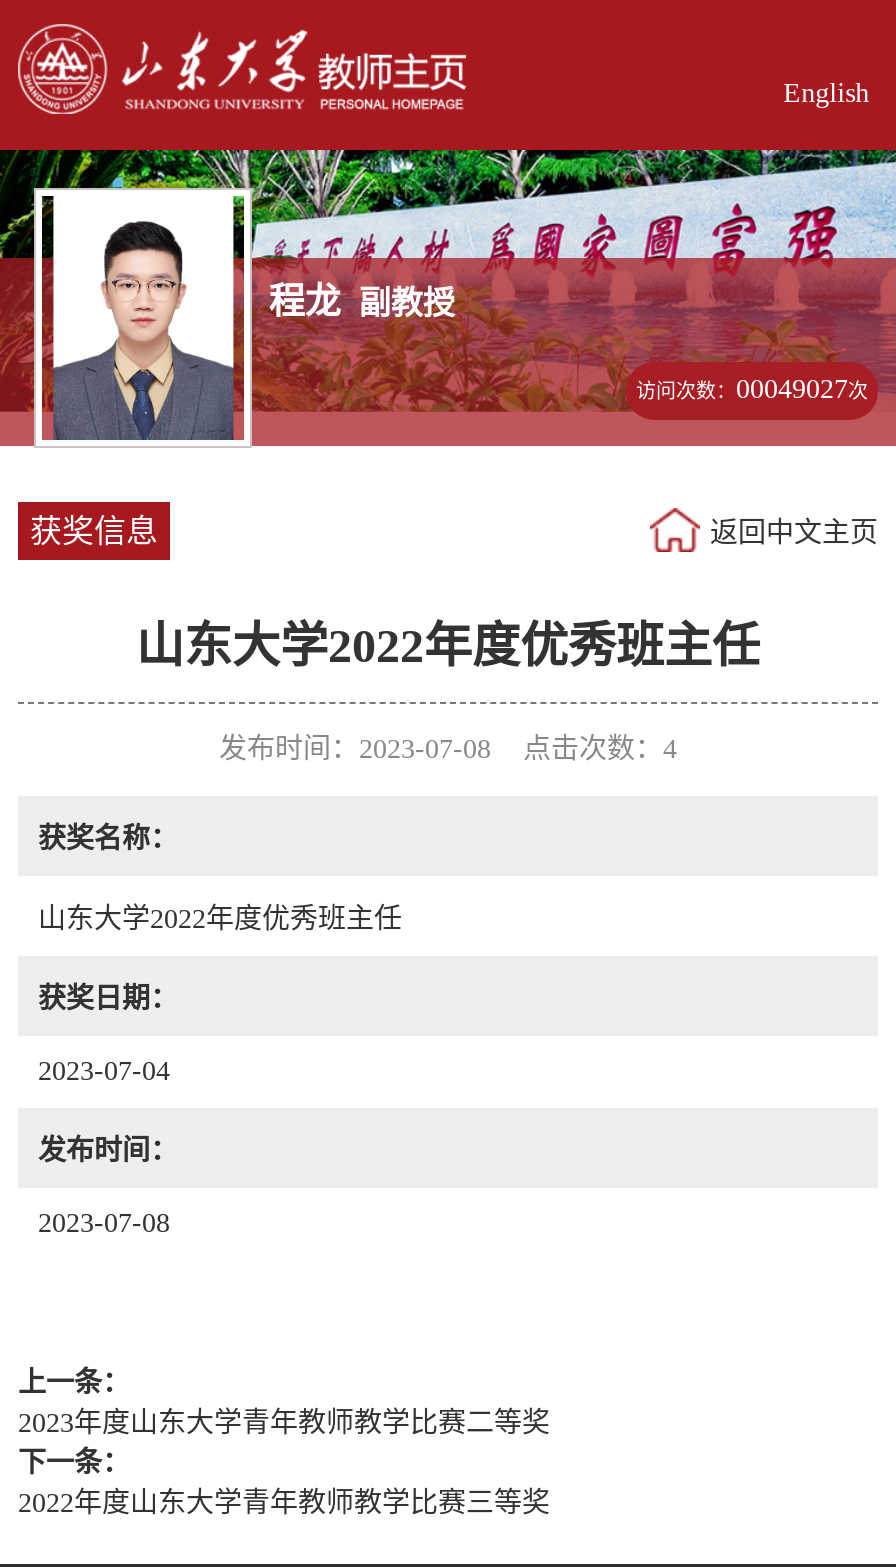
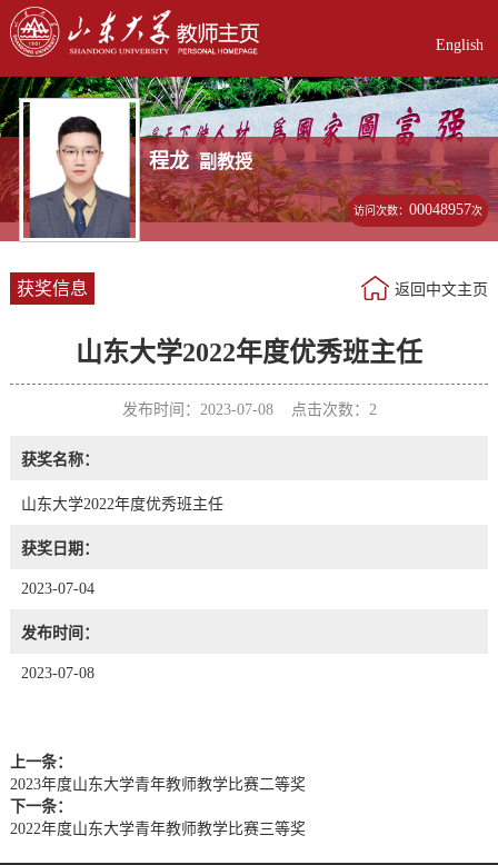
- 访问次数：00049027次
+ 访问次数：00048957次

- 发布时间：2023-07-08 点击次数：4
+ 发布时间：2023-07-08 点击次数：2
